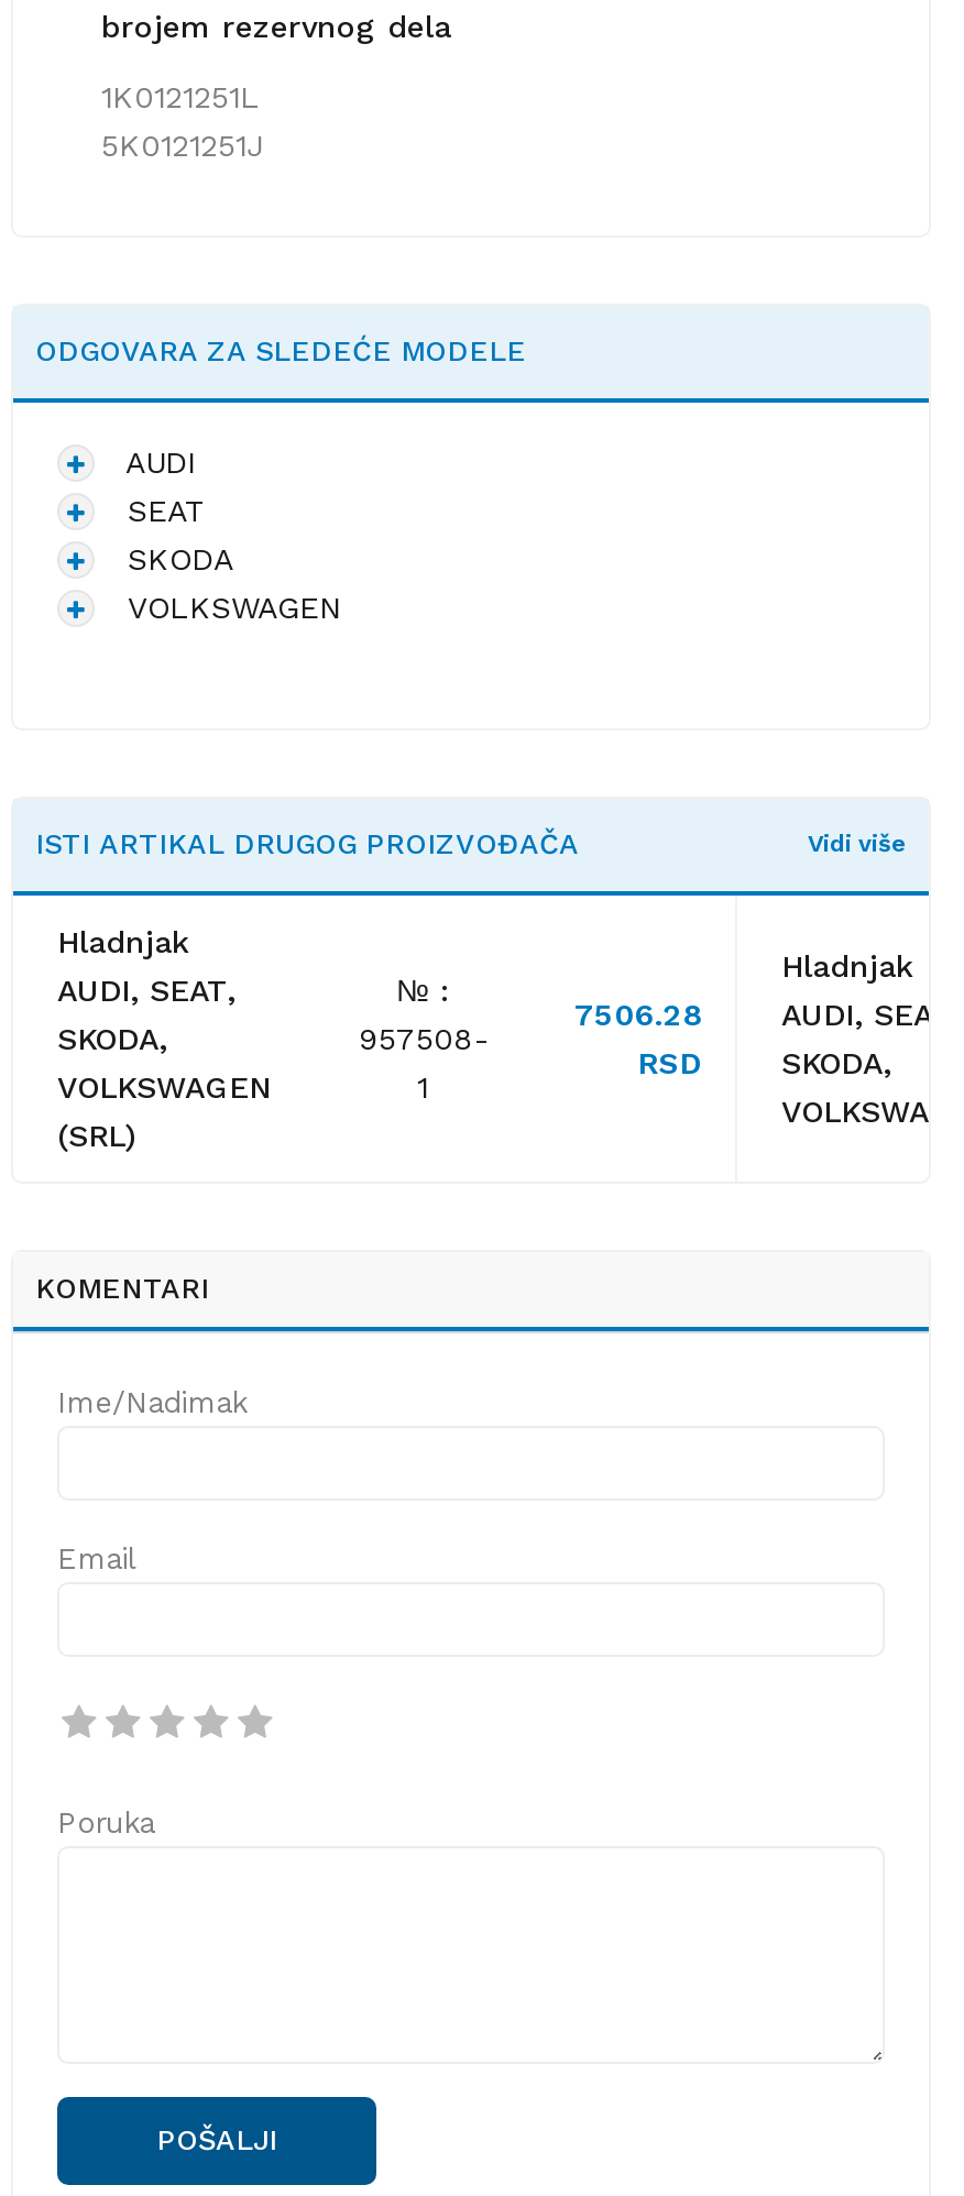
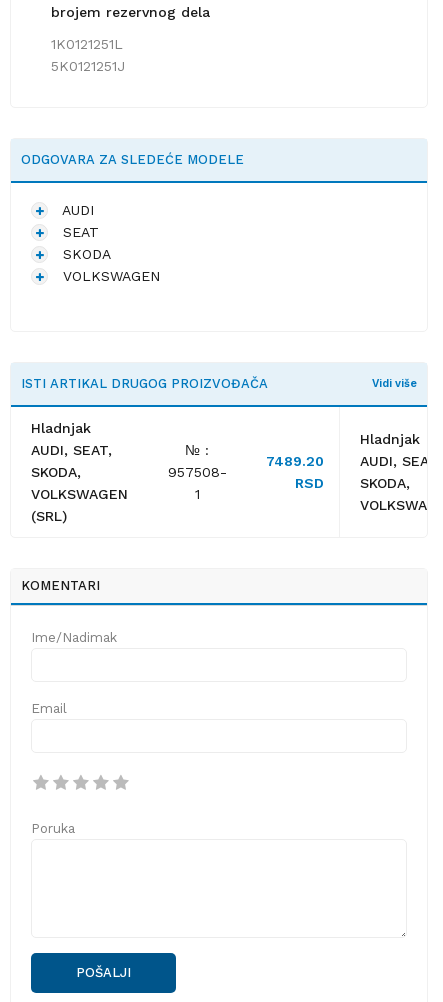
- 7506.28
+ 7489.20
